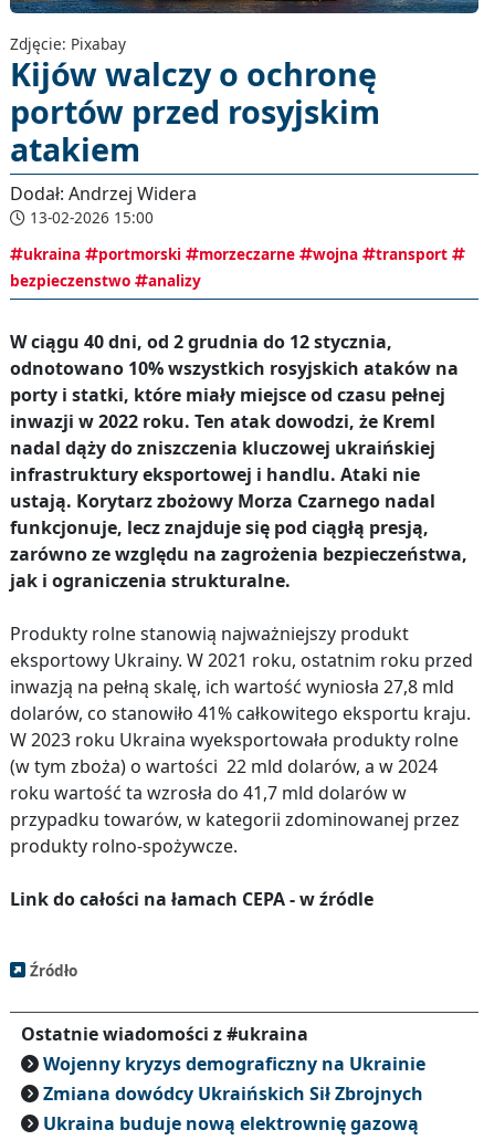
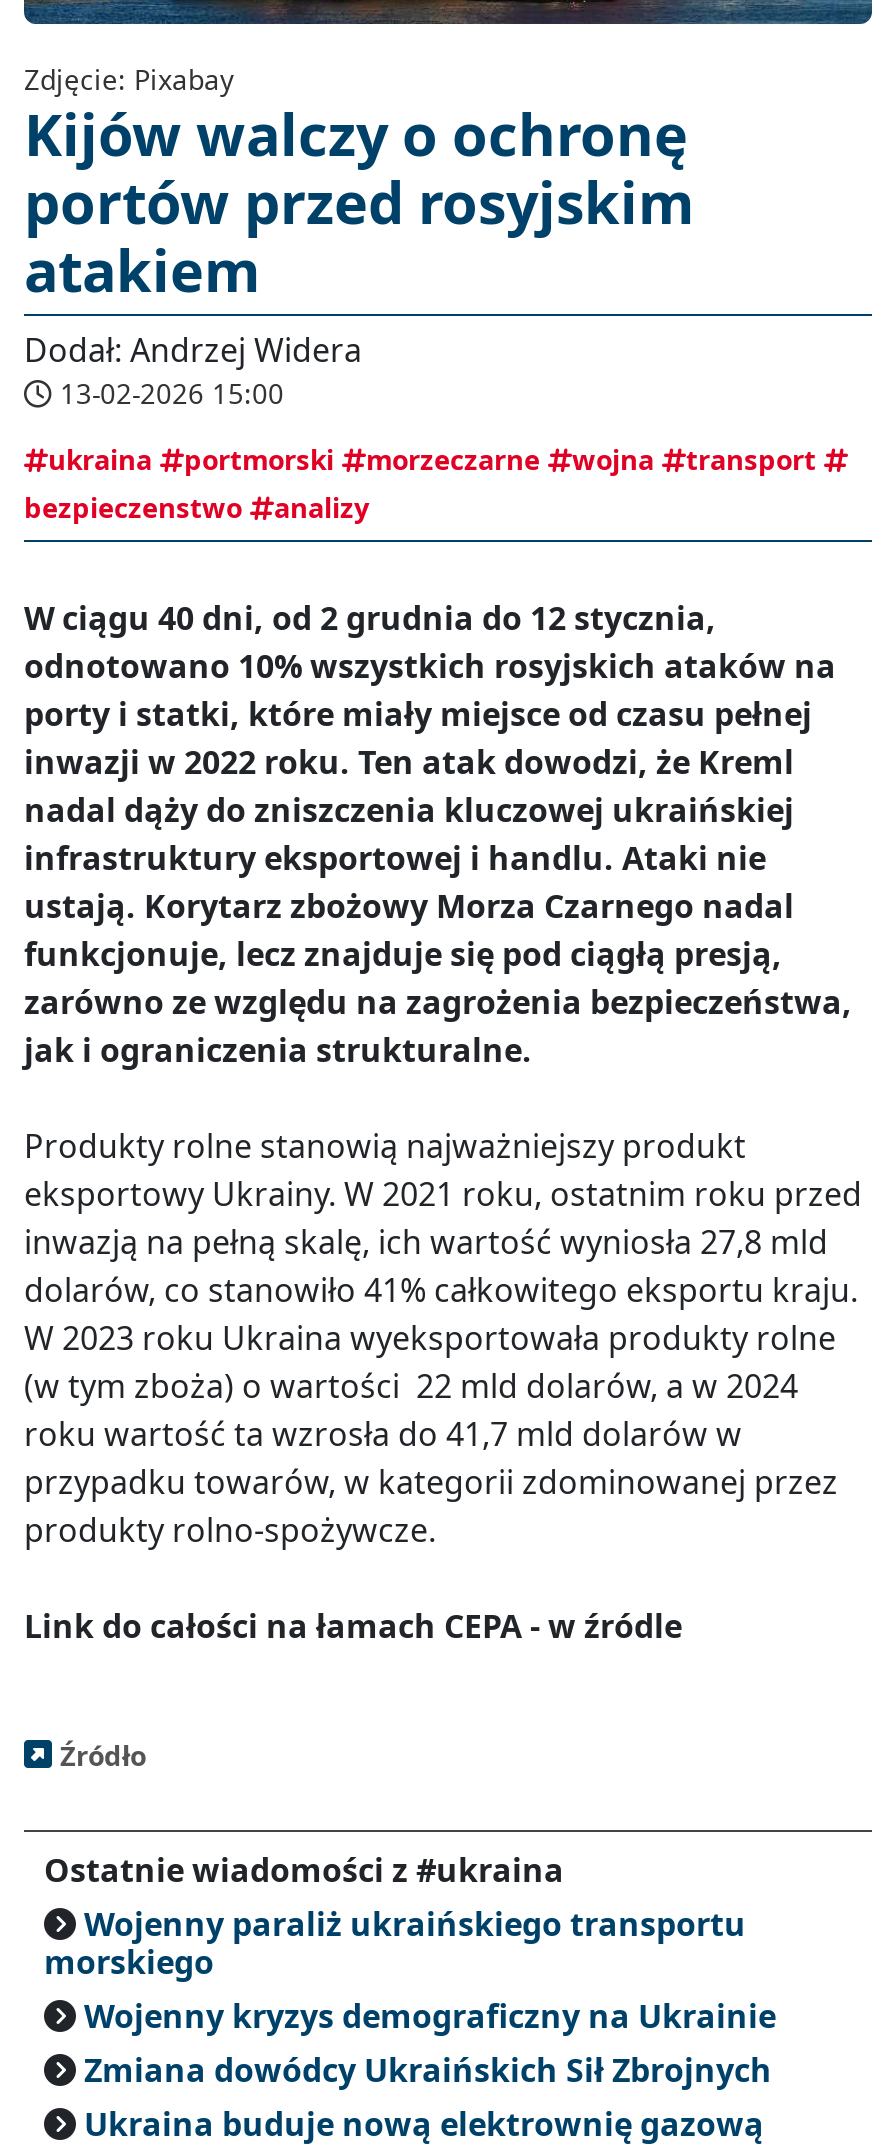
+ Wojenny paraliż ukraińskiego transportu
+ morskiego
